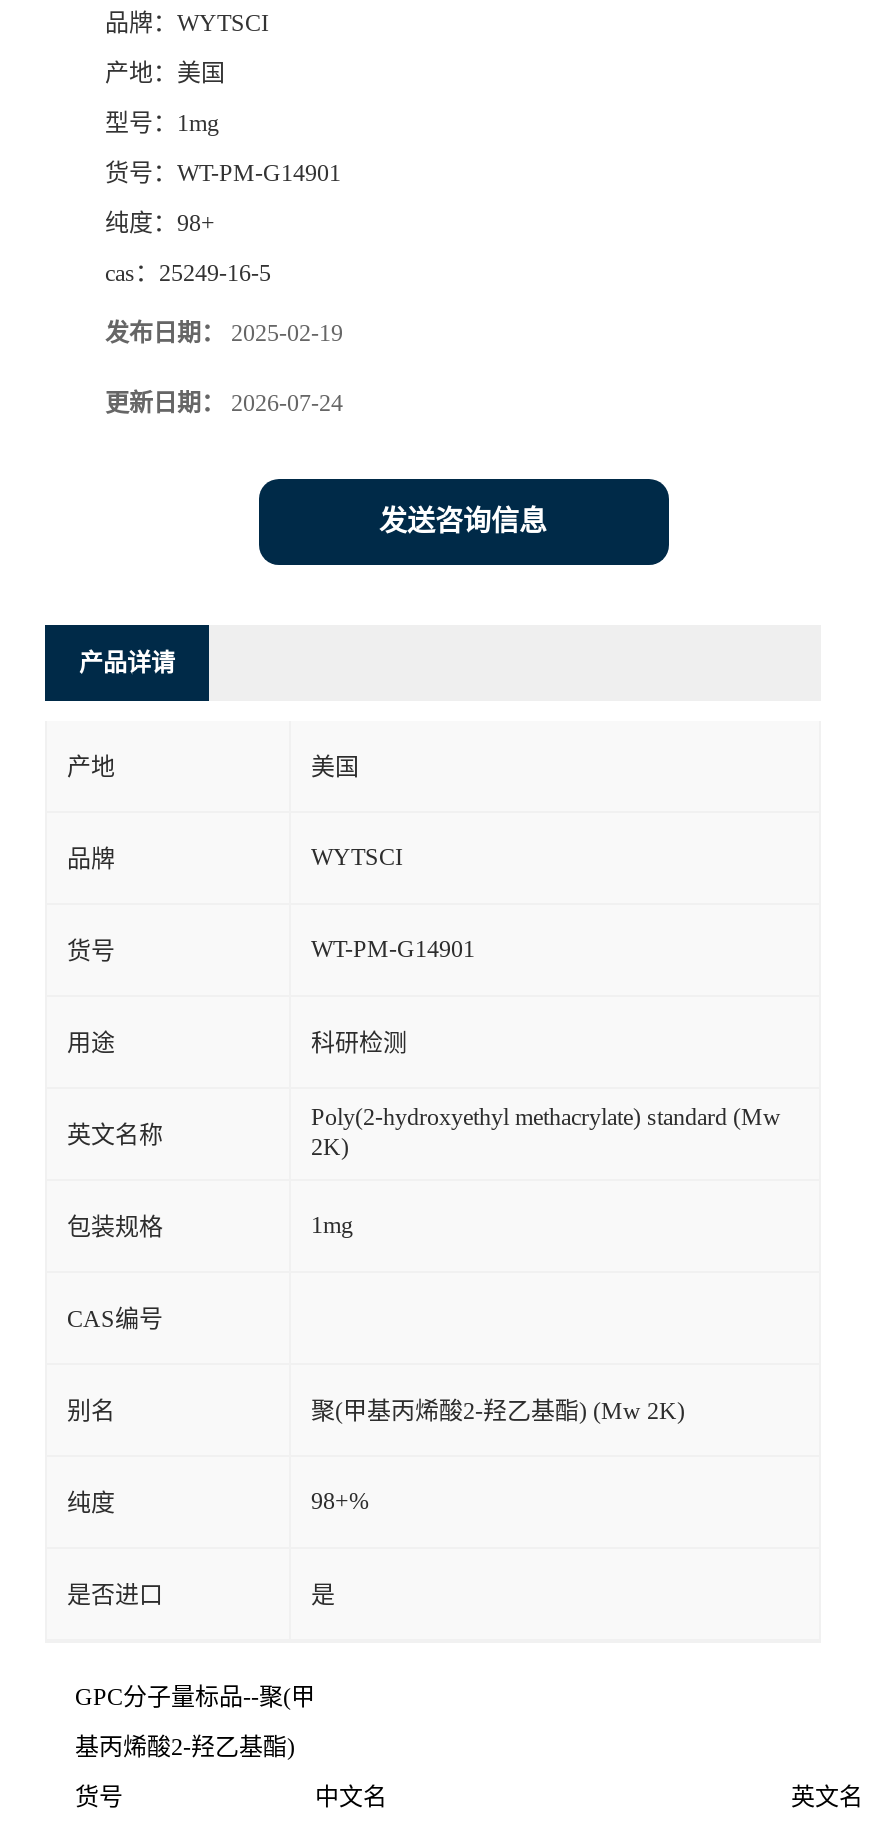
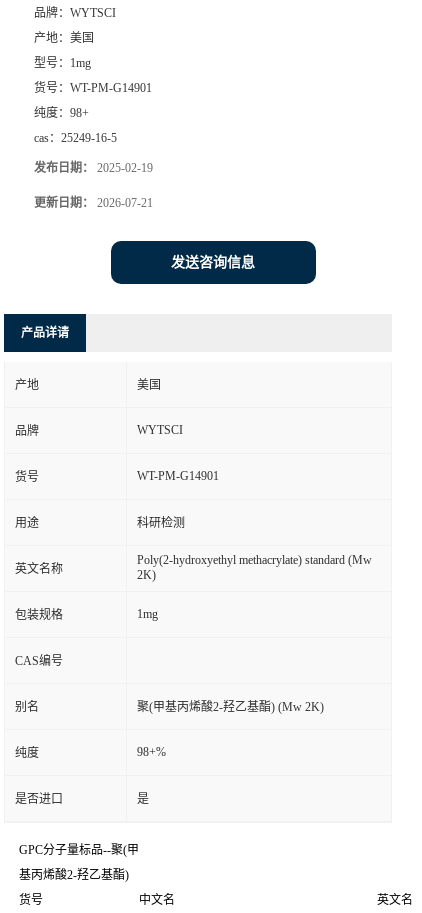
- 更新日期：2026-07-24
+ 更新日期：2026-07-21
